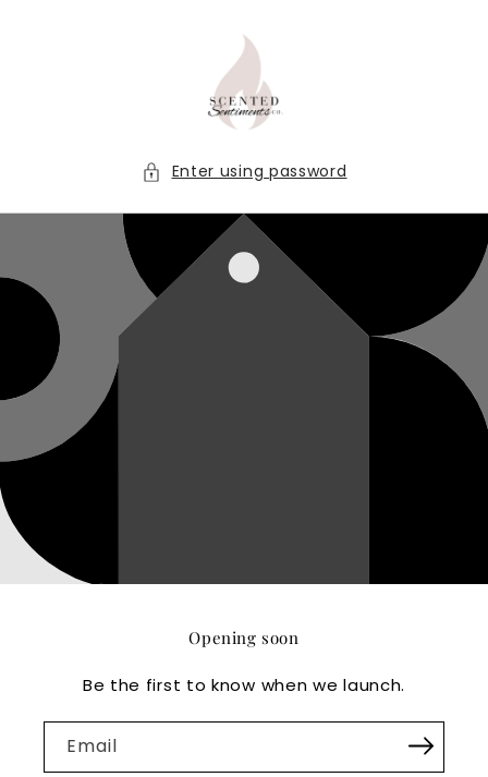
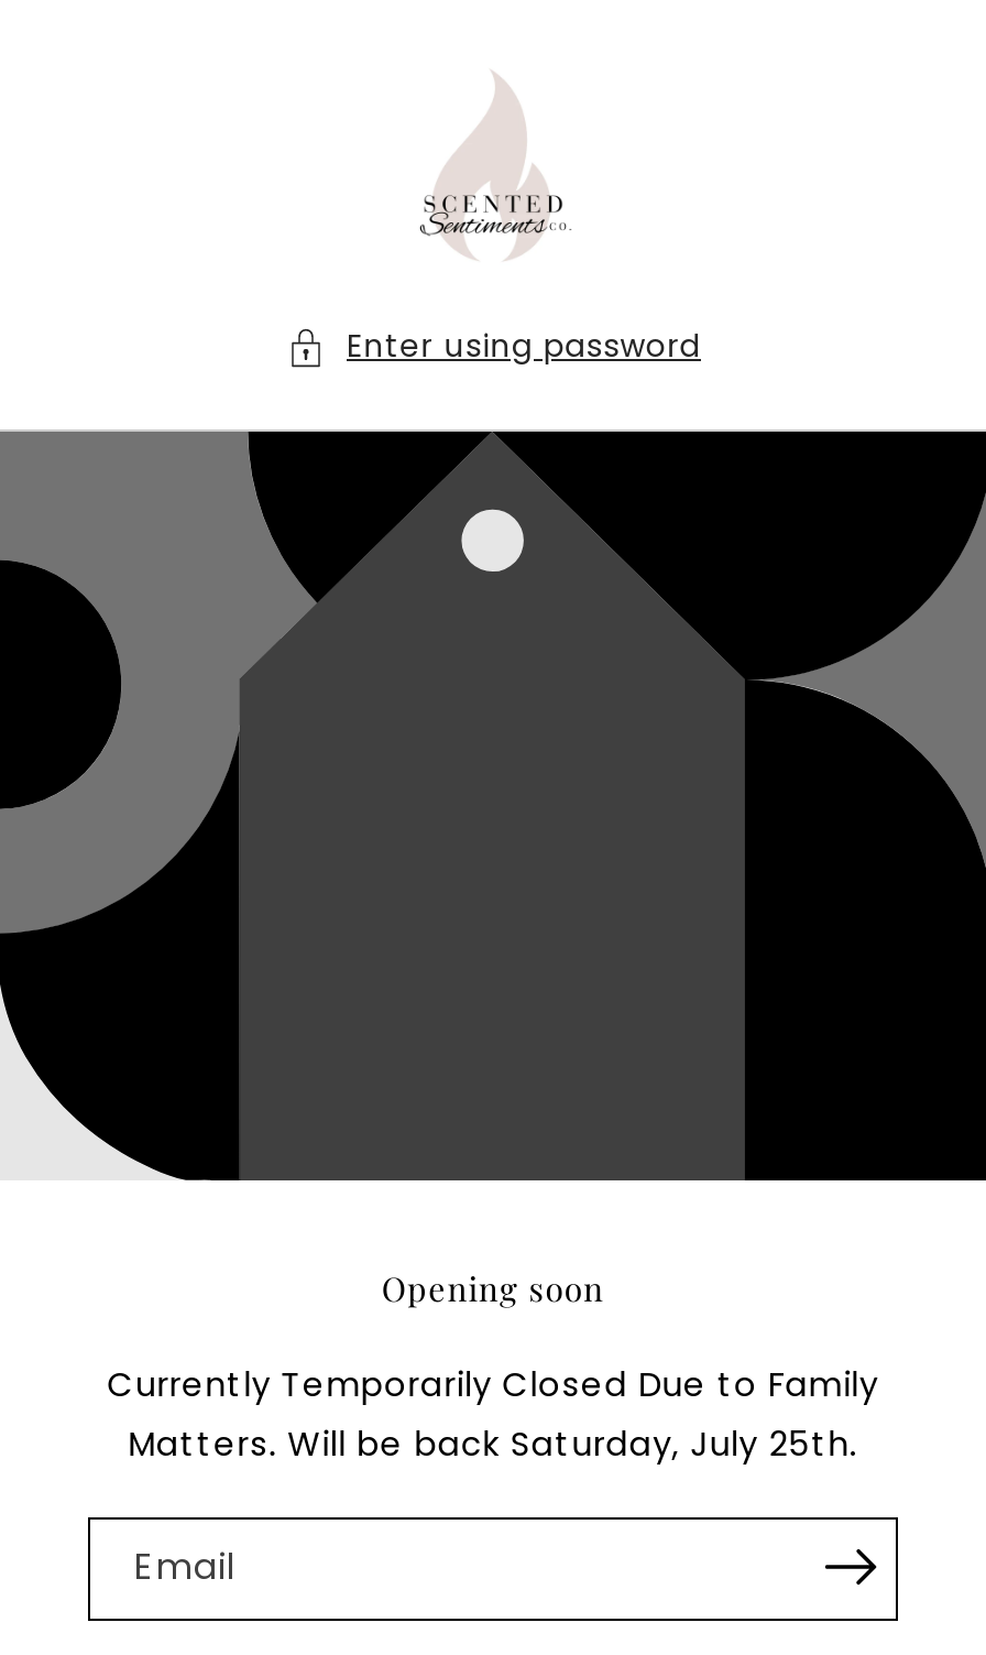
- Be the first to know when we launch.
+ Currently Temporarily Closed Due to Family
+ Matters. Will be back Saturday, July 25th.
